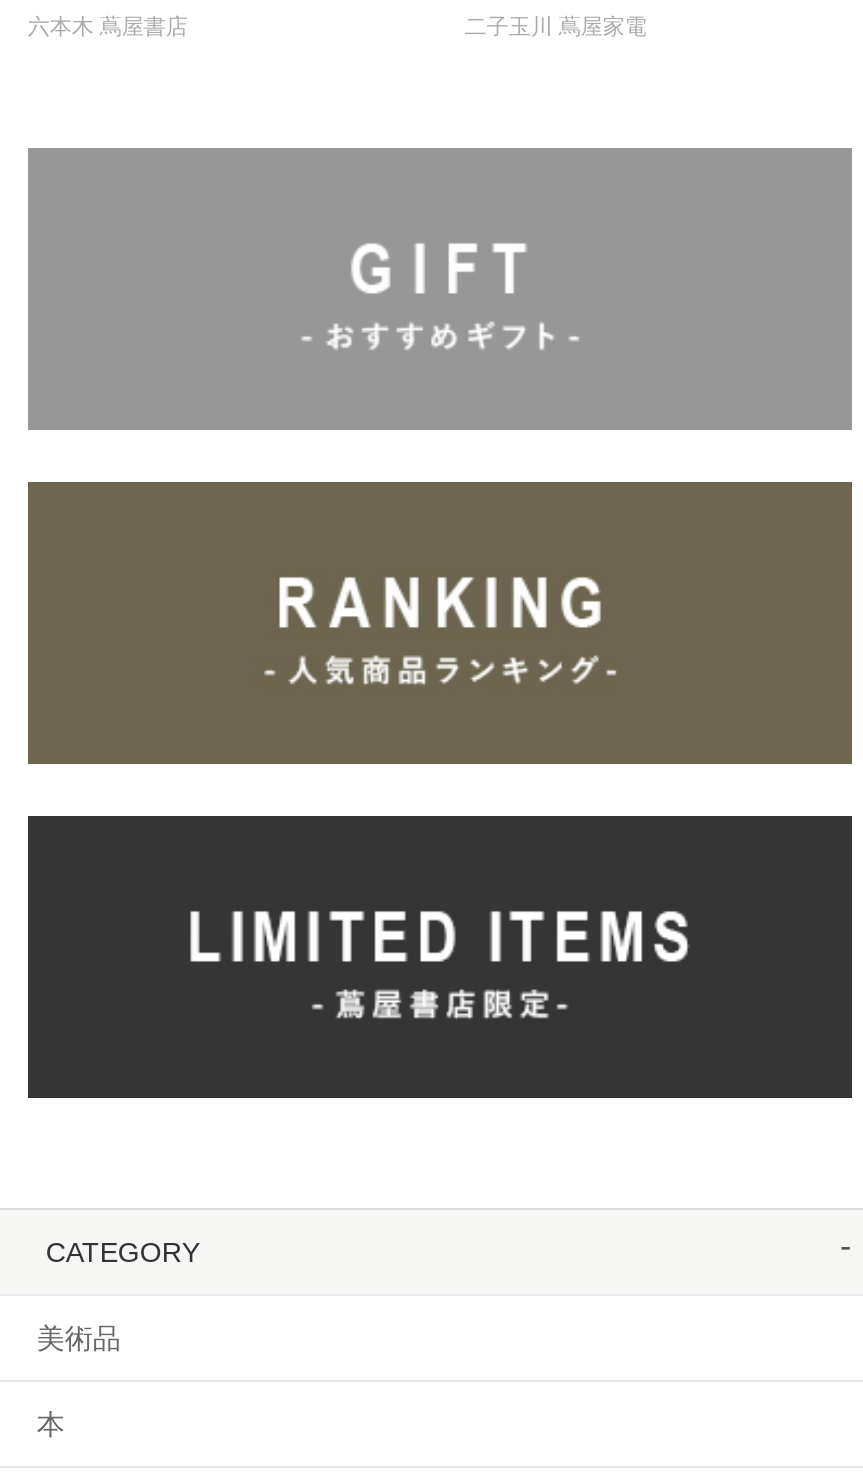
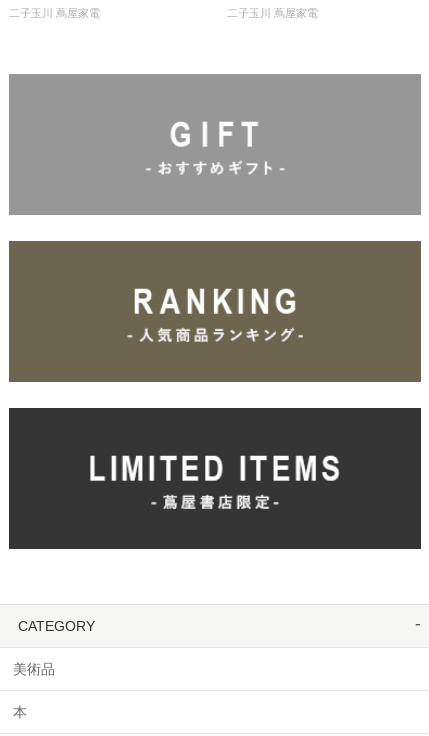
- 六本木 蔦屋書店
+ 二子玉川 蔦屋家電
